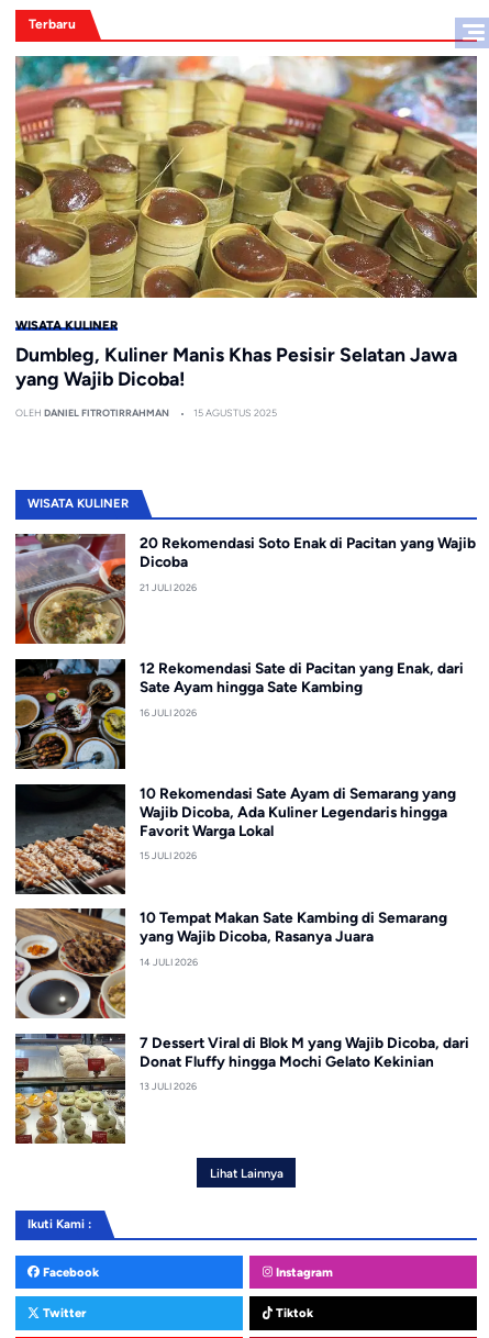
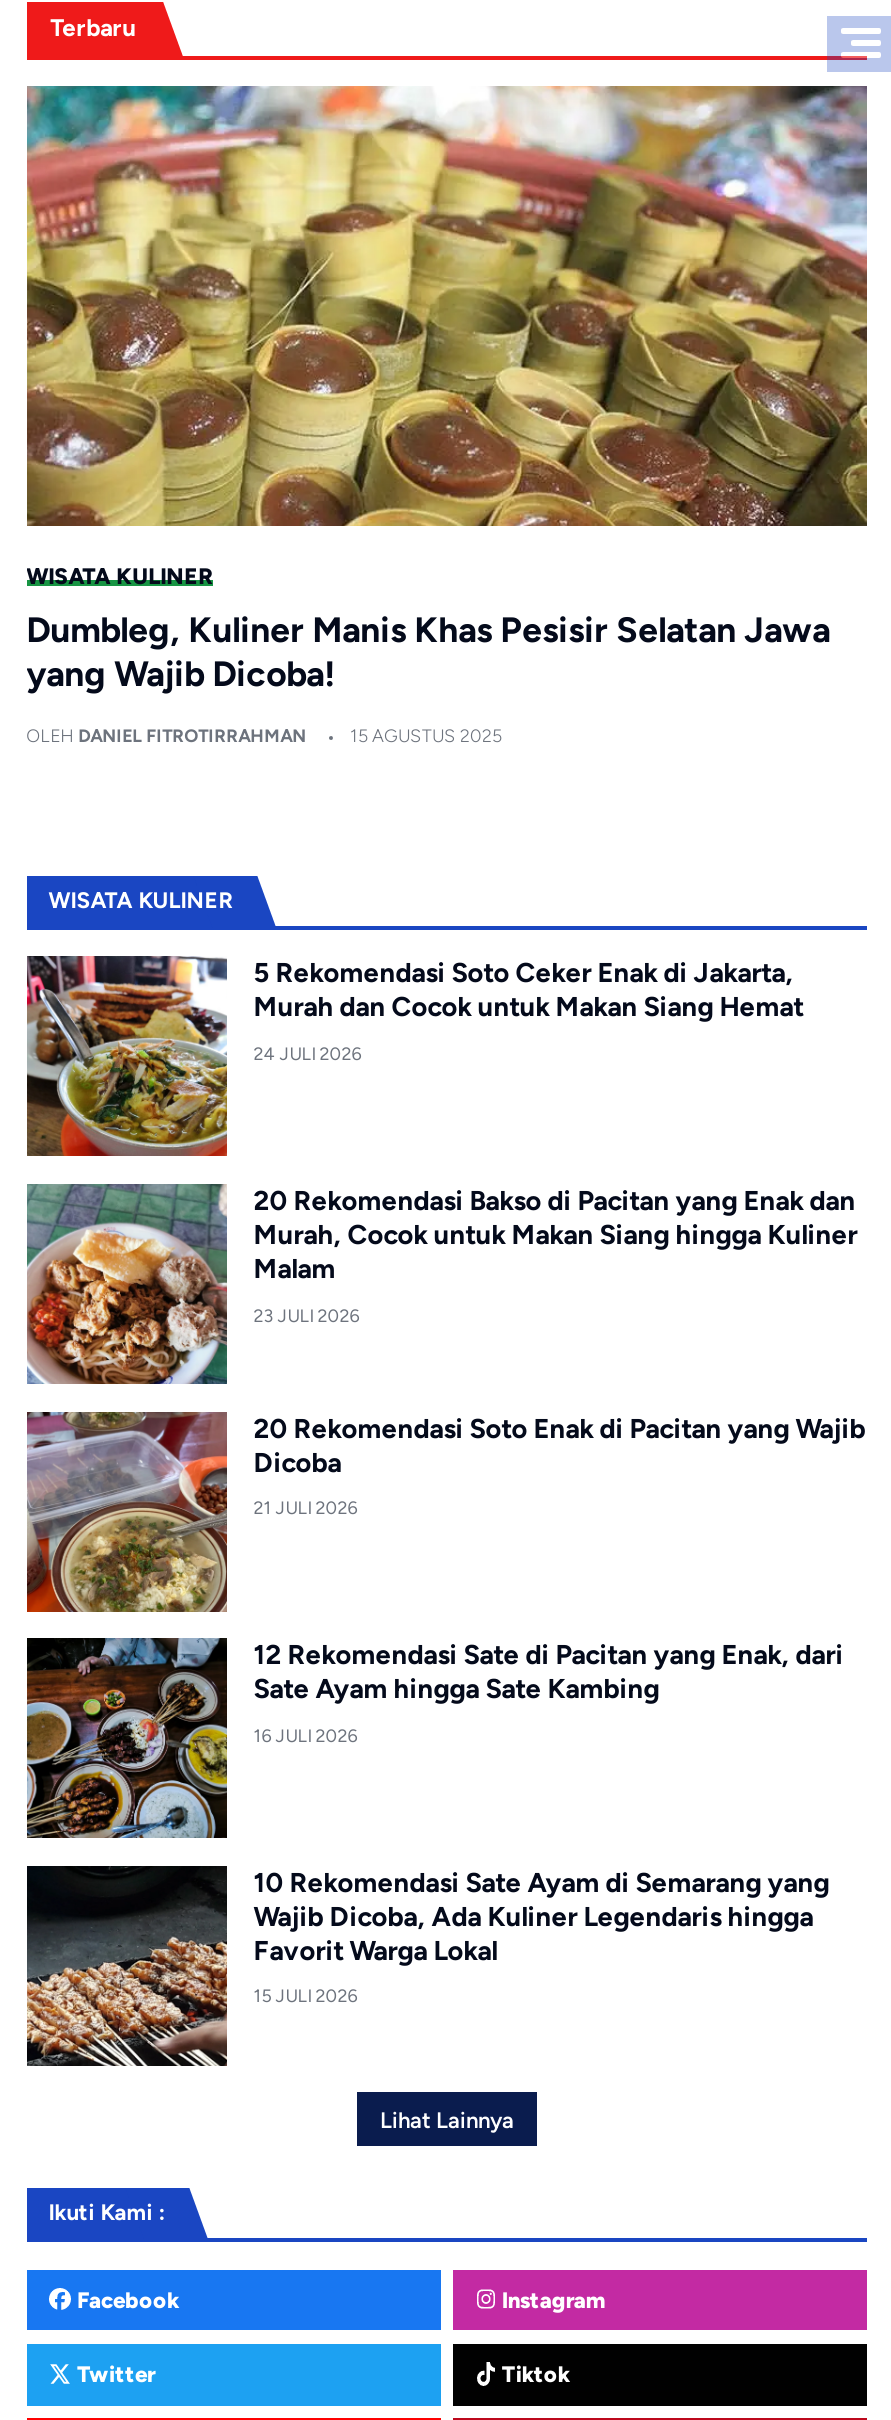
+ [image]
+ 5 Rekomendasi Soto Ceker Enak di Jakarta,
+ Murah dan Cocok untuk Makan Siang Hemat
+ 24 JULI 2026

+ [image]
+ 20 Rekomendasi Bakso di Pacitan yang Enak dan
+ Murah, Cocok untuk Makan Siang hingga Kuliner
+ Malam
+ 23 JULI 2026

moved down: [image] | 20 Rekomendasi Soto Enak di Pacitan yang Wajib | Dicoba | ... | Favorit Warga Lokal | 15 JULI 2026

- [image]
- 10 Tempat Makan Sate Kambing di Semarang
- yang Wajib Dicoba, Rasanya Juara
- 14 JULI 2026

- [image]
- 7 Dessert Viral di Blok M yang Wajib Dicoba, dari
- Donat Fluffy hingga Mochi Gelato Kekinian
- 13 JULI 2026
